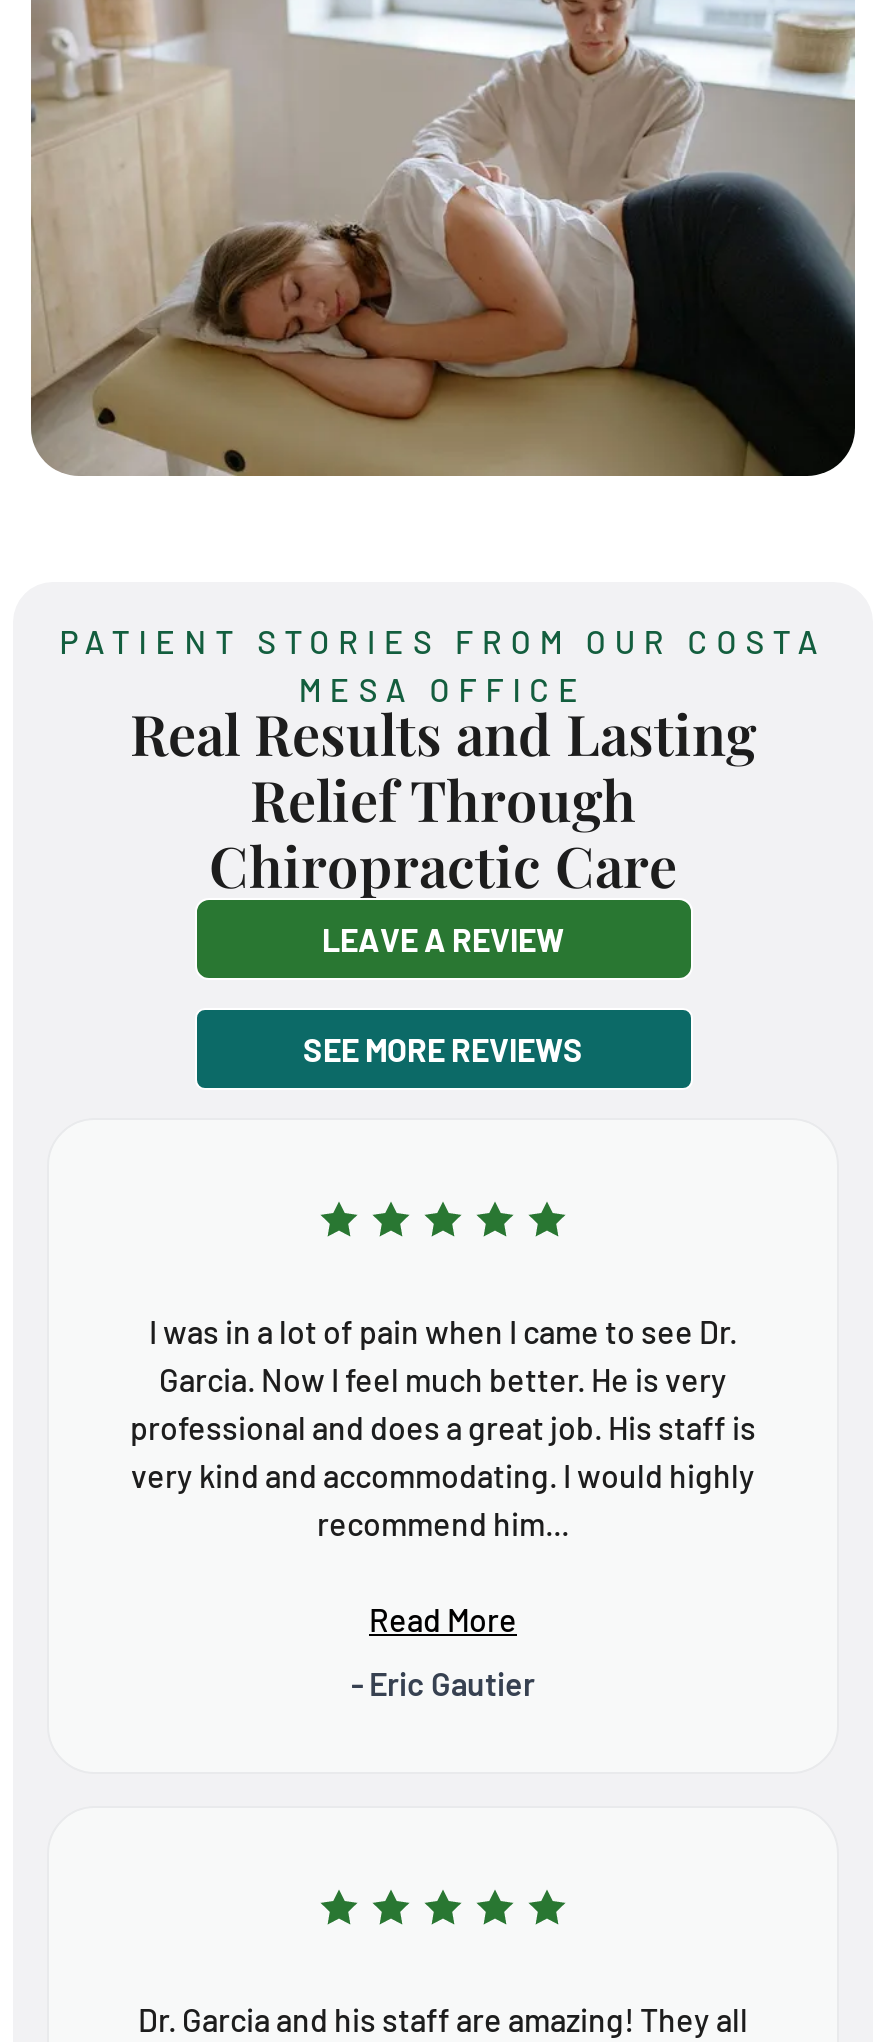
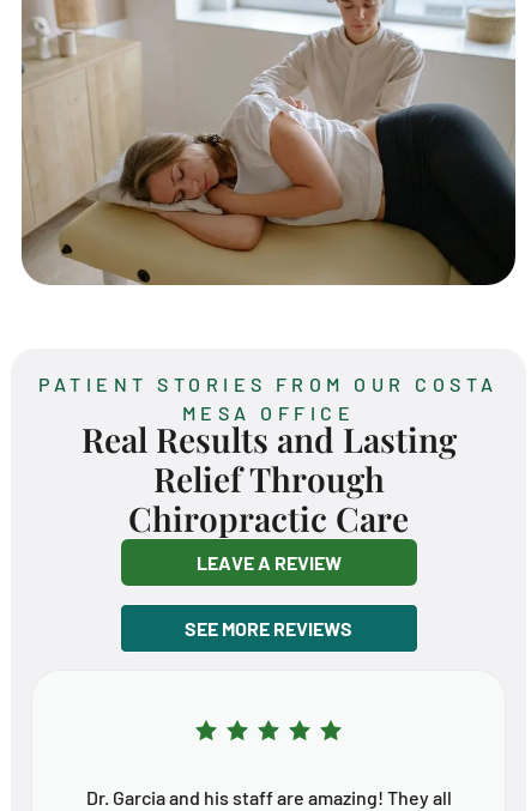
- I was in a lot of pain when I came to see Dr.
- Garcia. Now I feel much better. He is very
- professional and does a great job. His staff is
- very kind and accommodating. I would highly
- recommend him...
- Read More
- - Eric Gautier
